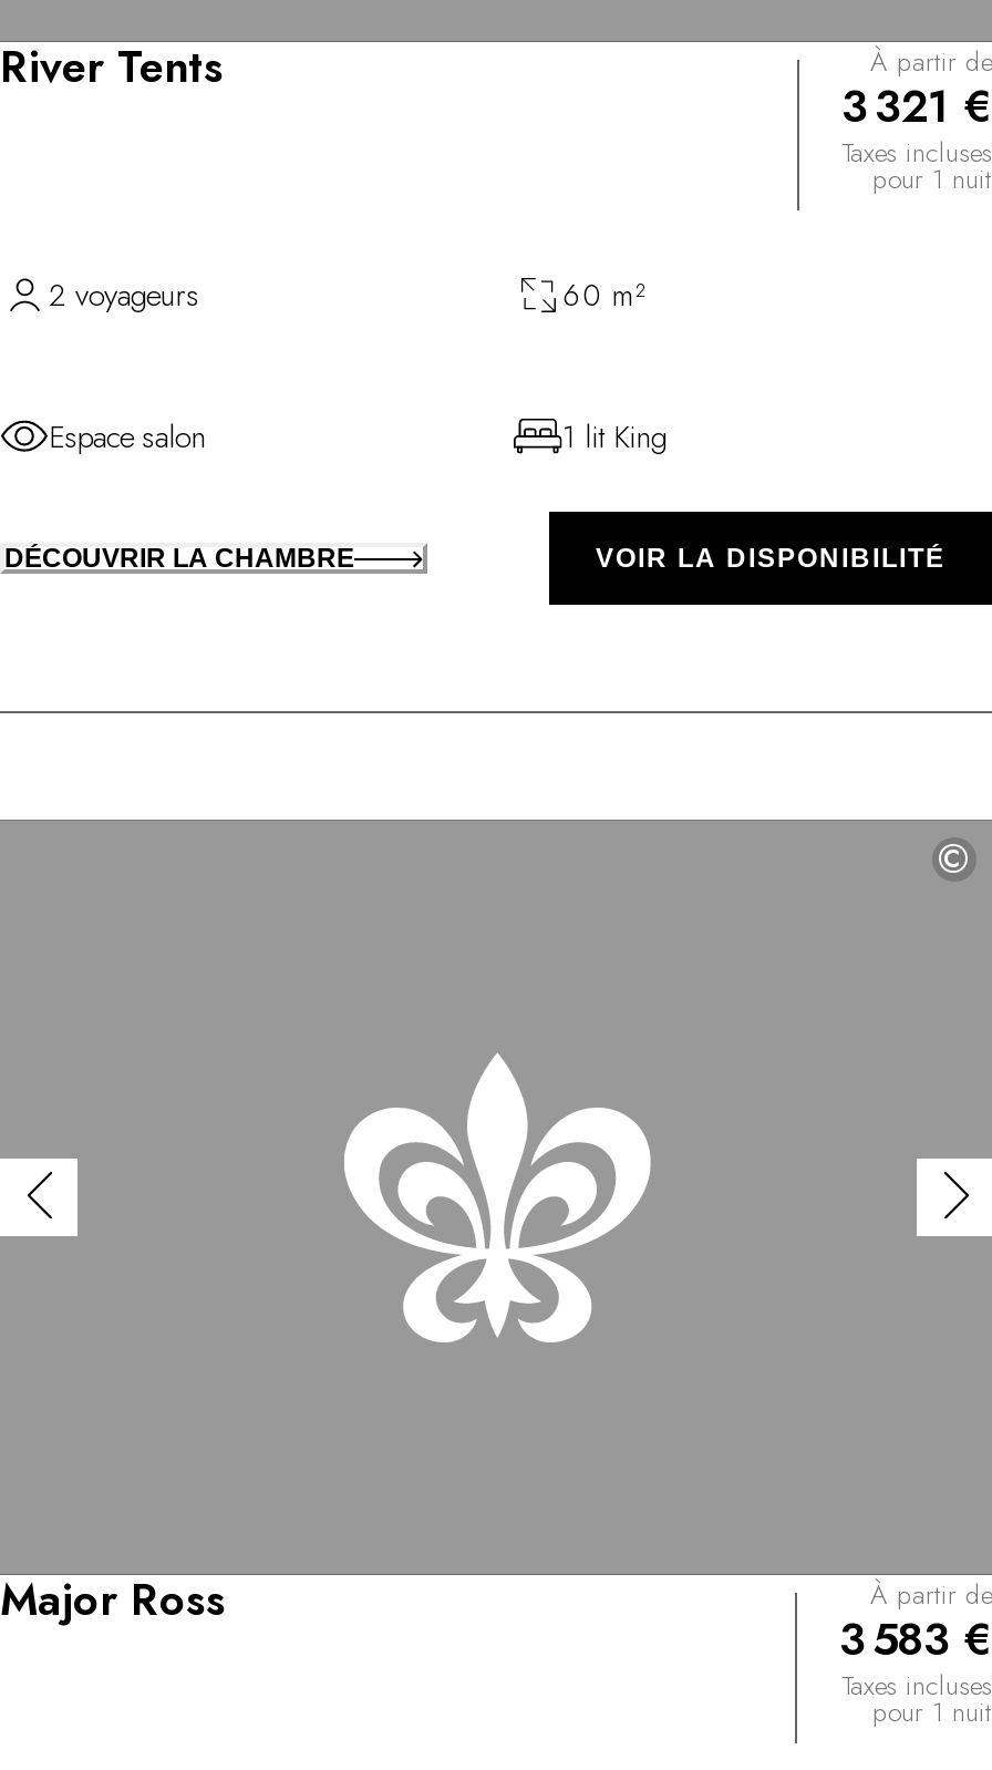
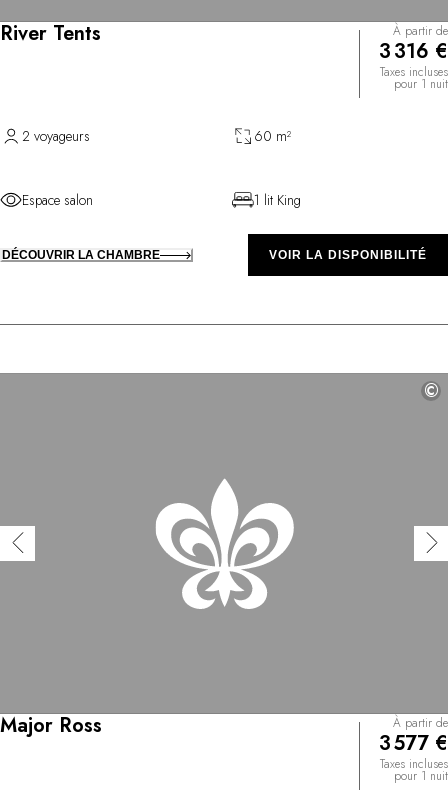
- 3 321 €
+ 3 316 €

- 3 583 €
+ 3 577 €
